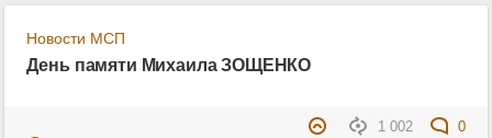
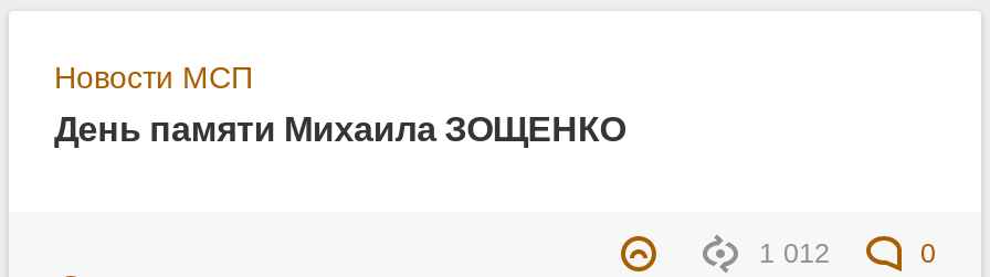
- 1 002
+ 1 012
